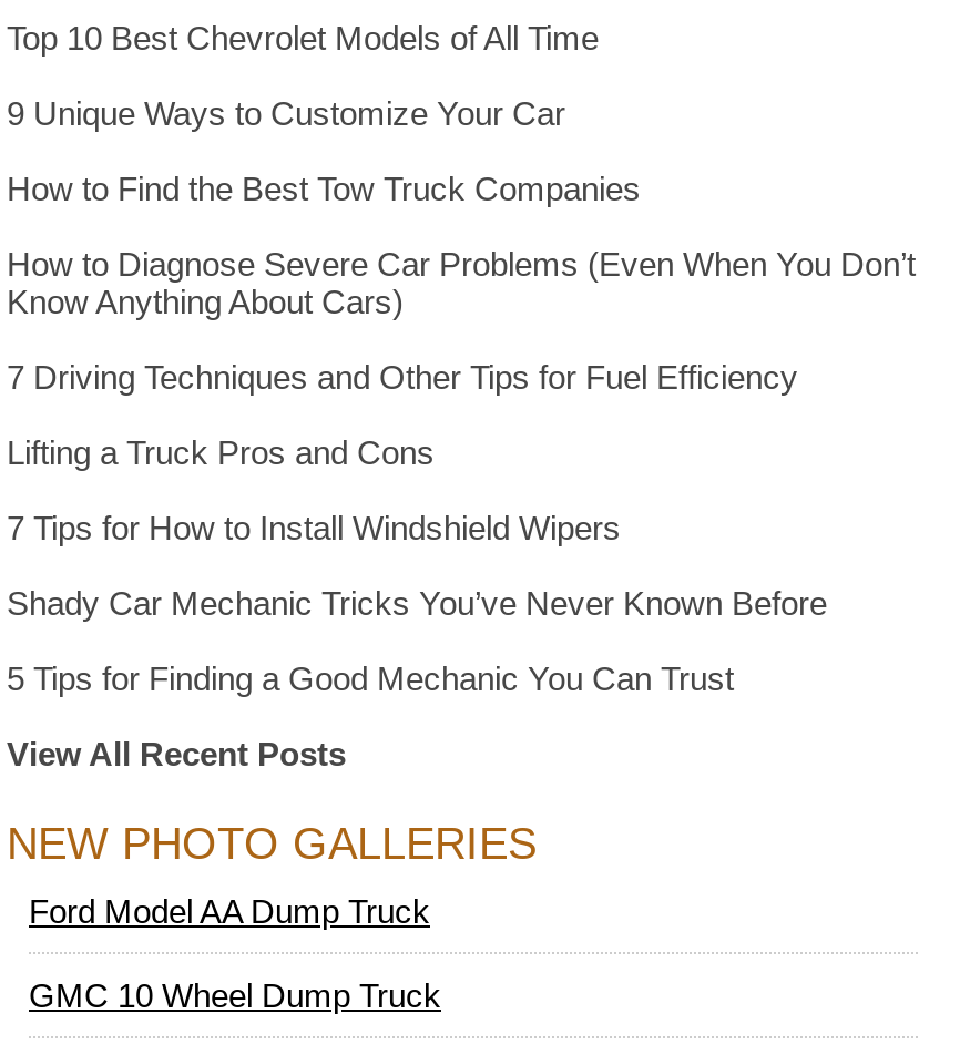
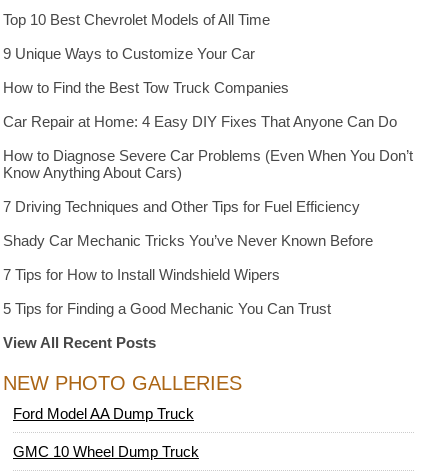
+ Car Repair at Home: 4 Easy DIY Fixes That Anyone Can Do

moved down: How to Diagnose Severe Car Problems (Even When You Don’t | Know Anything About Cars) | 7 Driving Techniques and Other Tips for Fuel Efficiency

- Lifting a Truck Pros and Cons

moved down: 7 Tips for How to Install Windshield Wipers

moved up: Shady Car Mechanic Tricks You’ve Never Known Before
